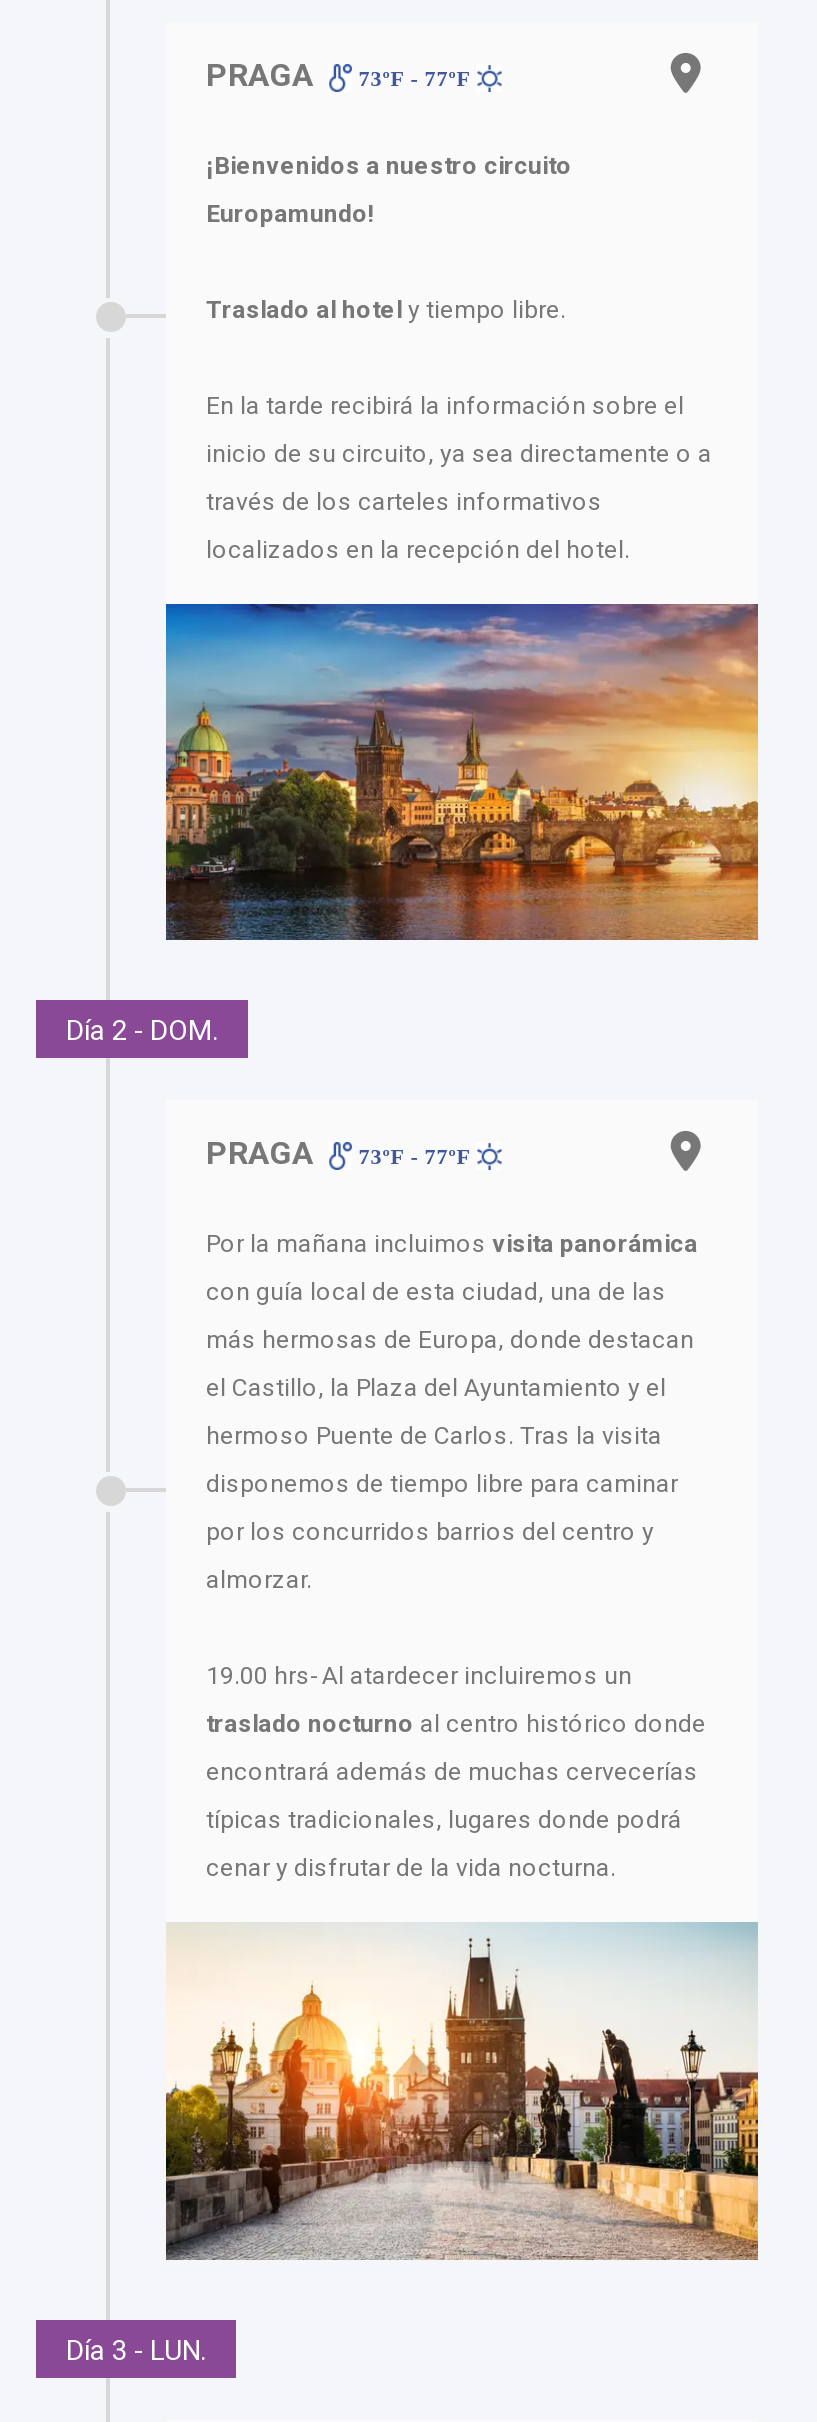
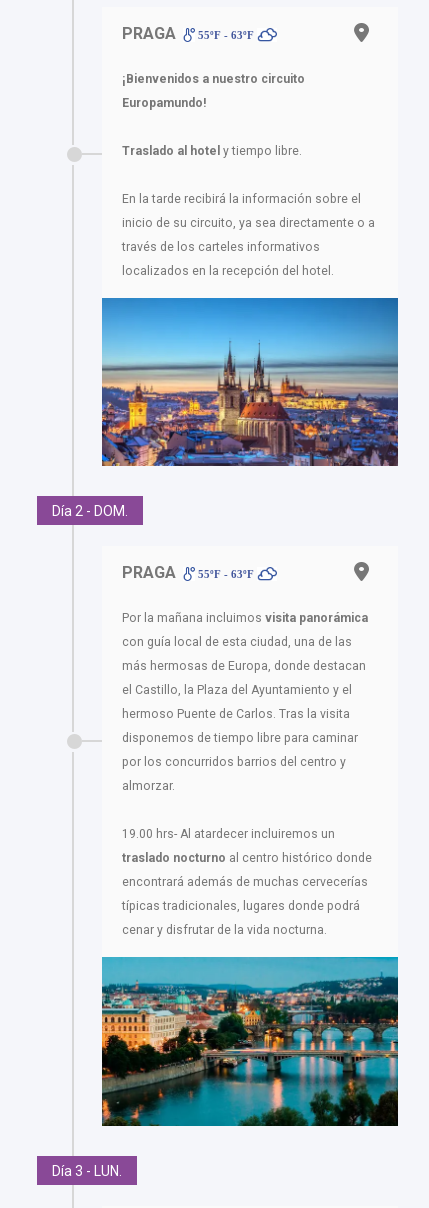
- PRAGA 73ºF - 77ºF
+ PRAGA 55ºF - 63ºF

- [image]
+ [image]

- PRAGA 73ºF - 77ºF
+ PRAGA 55ºF - 63ºF

- [image]
+ [image]
